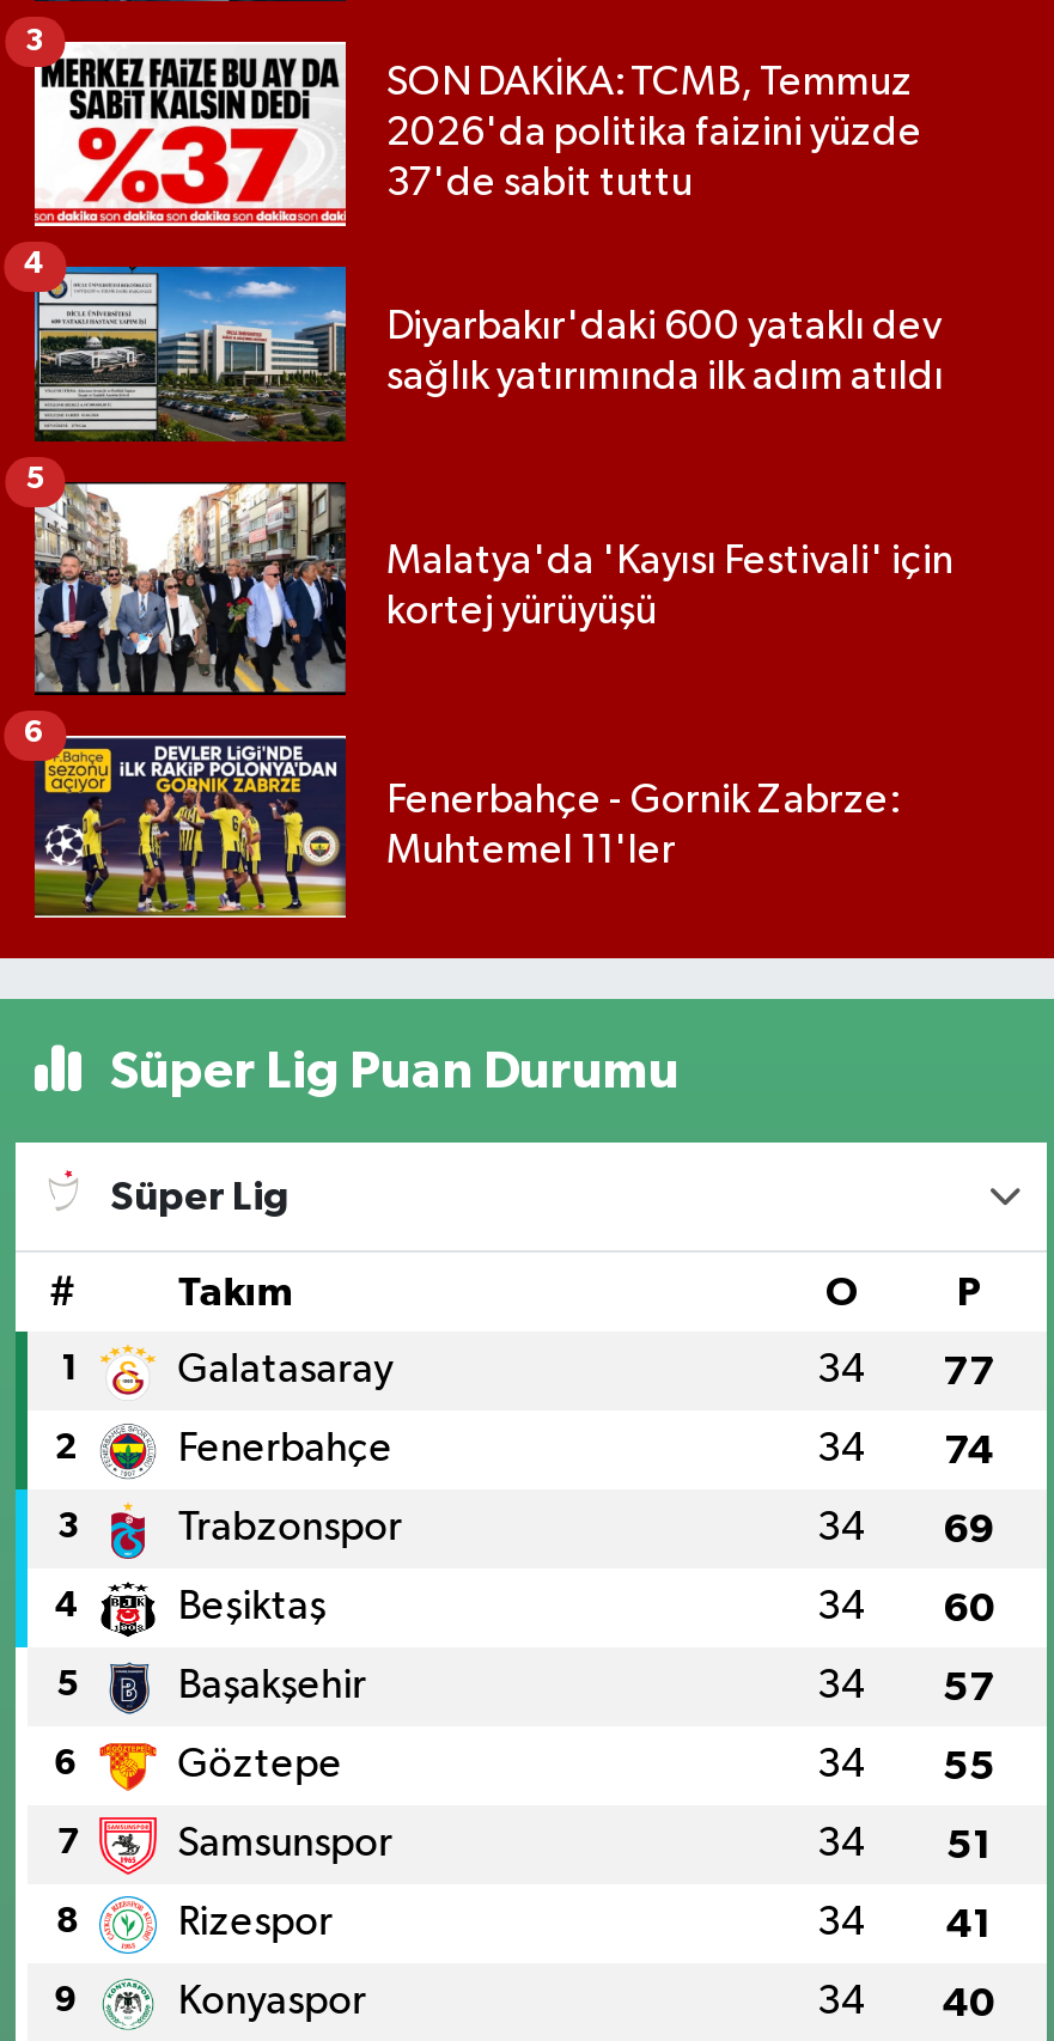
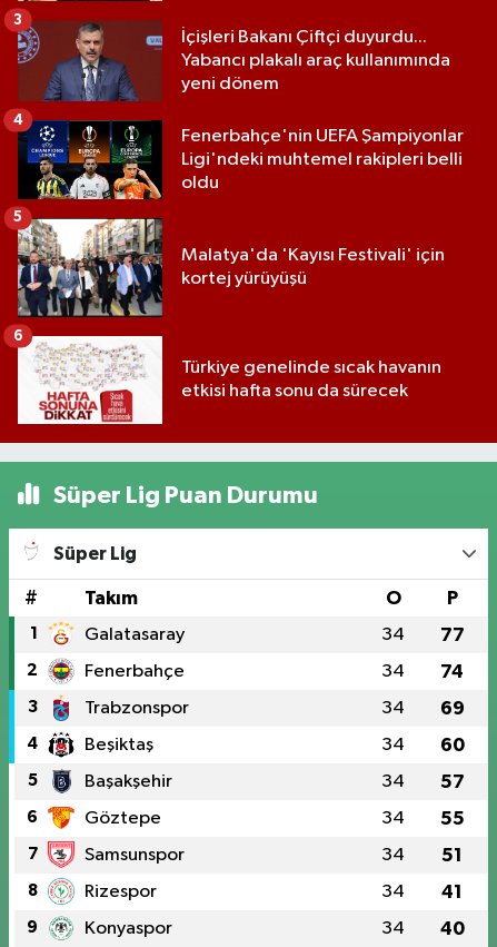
- [image]
- SON DAKİKA: TCMB, Temmuz
- 2026'da politika faizini yüzde
- 37'de sabit tuttu
+ [image]
+ İçişleri Bakanı Çiftçi duyurdu...
+ Yabancı plakalı araç kullanımında
+ yeni dönem

- [image]
- Diyarbakır'daki 600 yataklı dev
- sağlık yatırımında ilk adım atıldı
+ [image]
+ Fenerbahçe'nin UEFA Şampiyonlar
+ Ligi'ndeki muhtemel rakipleri belli
+ oldu

- [image]
- Fenerbahçe - Gornik Zabrze:
- Muhtemel 11'ler
+ [image]
+ Türkiye genelinde sıcak havanın
+ etkisi hafta sonu da sürecek
